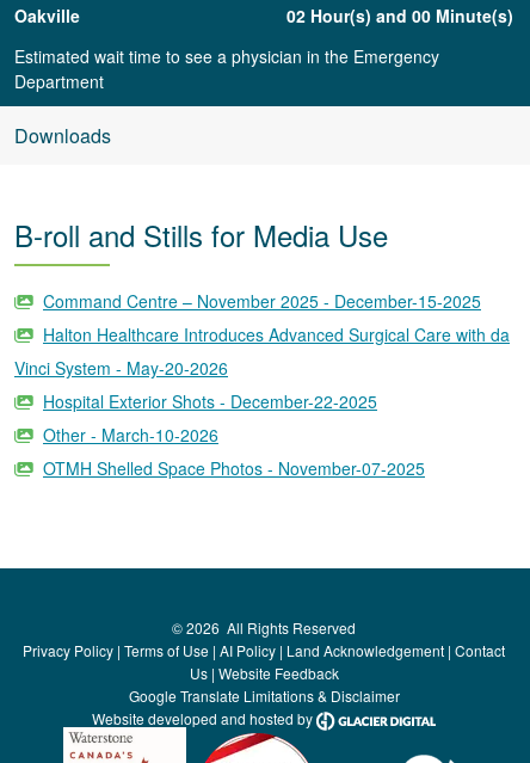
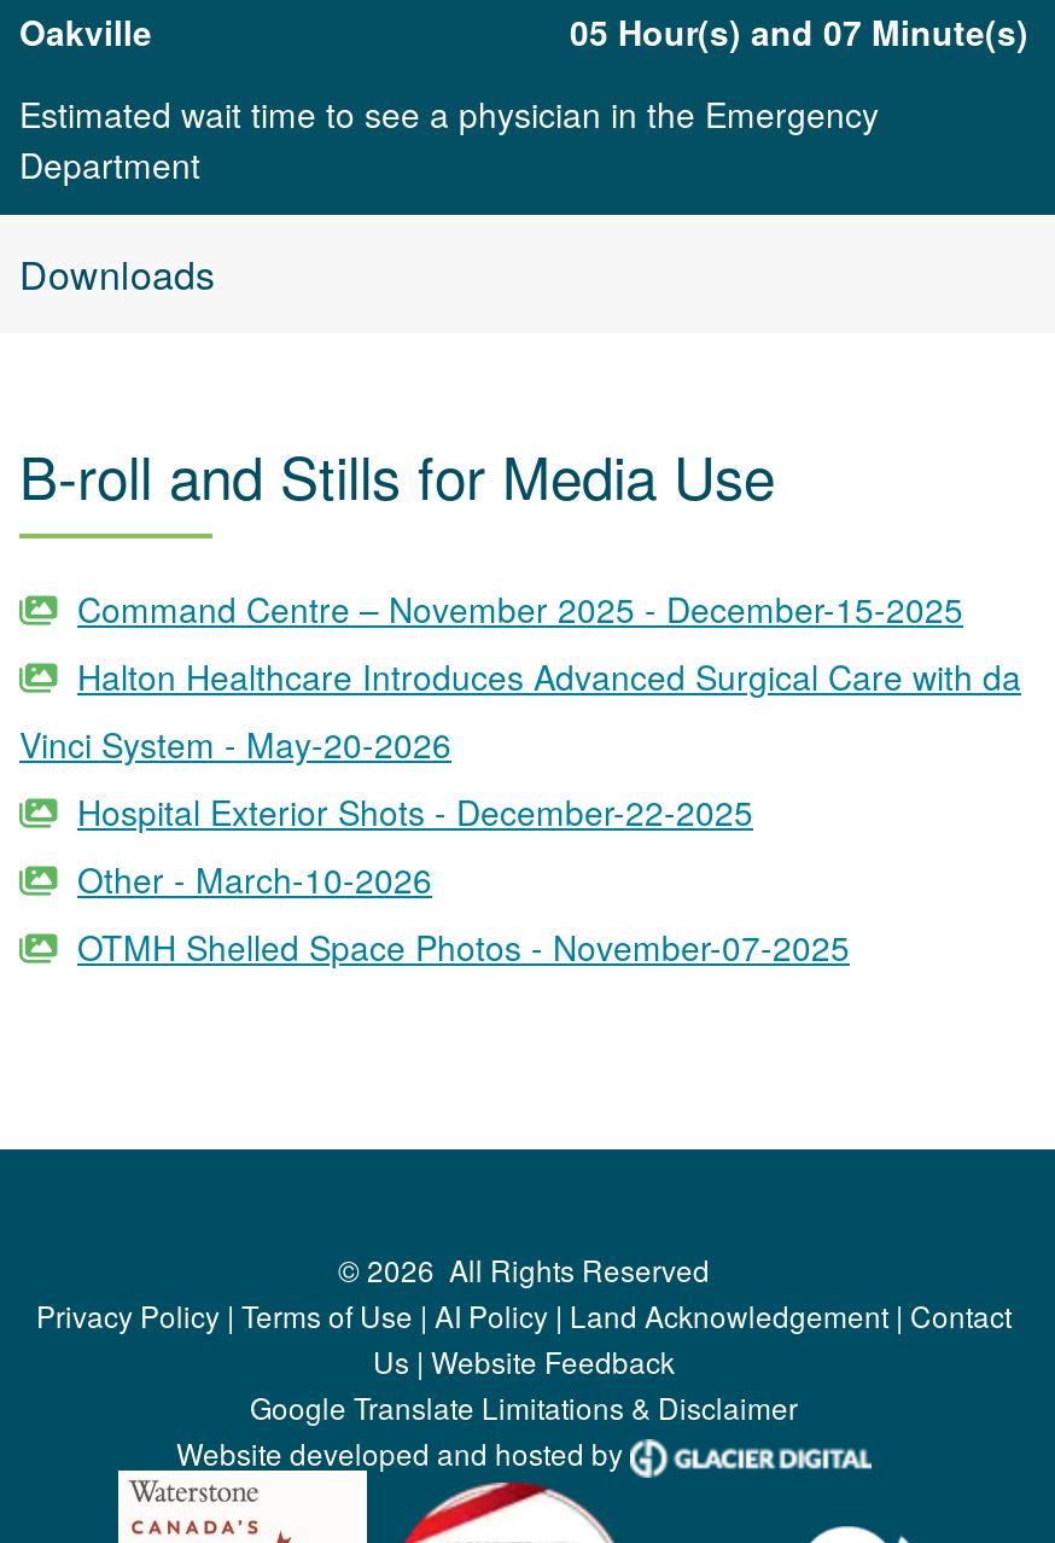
- 02 Hour(s) and 00 Minute(s)
+ 05 Hour(s) and 07 Minute(s)
